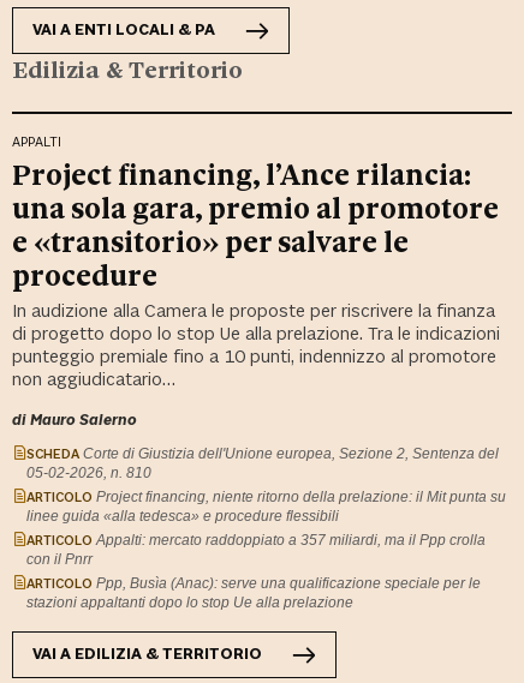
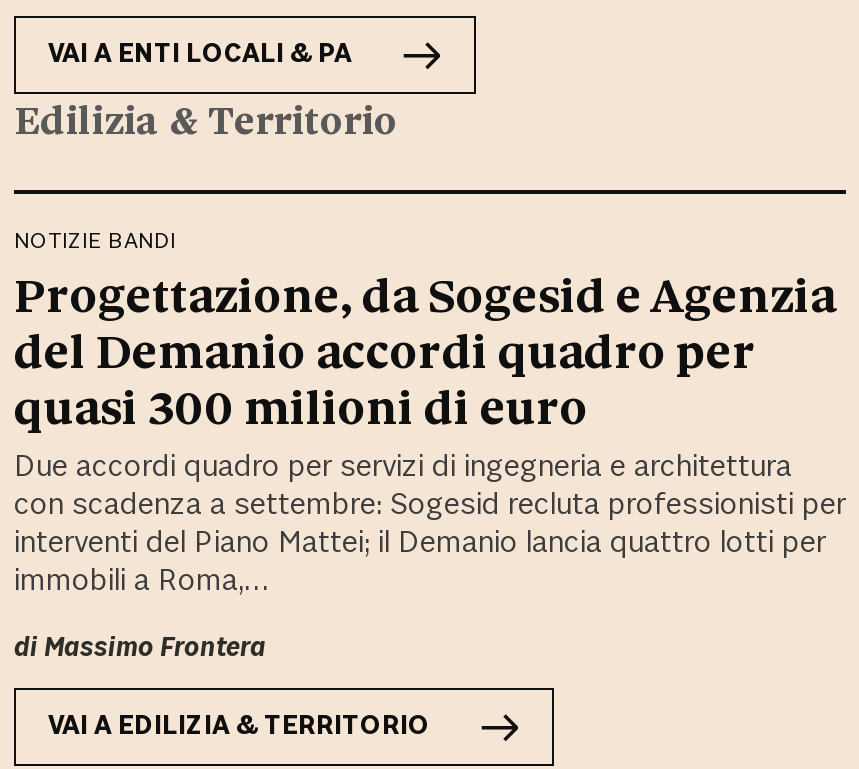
- APPALTI
- Project financing, l’Ance rilancia:
- una sola gara, premio al promotore
- e «transitorio» per salvare le
- procedure
- In audizione alla Camera le proposte per riscrivere la finanza
- di progetto dopo lo stop Ue alla prelazione. Tra le indicazioni
- punteggio premiale fino a 10 punti, indennizzo al promotore
- non aggiudicatario…
- di Mauro Salerno
- SCHEDA Corte di Giustizia dell'Unione europea, Sezione 2, Sentenza del
- 05-02-2026, n. 810
- ARTICOLO Project financing, niente ritorno della prelazione: il Mit punta su
- linee guida «alla tedesca» e procedure flessibili
- ARTICOLO Appalti: mercato raddoppiato a 357 miliardi, ma il Ppp crolla
- con il Pnrr
- ARTICOLO Ppp, Busìa (Anac): serve una qualificazione speciale per le
- stazioni appaltanti dopo lo stop Ue alla prelazione
+ NOTIZIE BANDI
+ Progettazione, da Sogesid e Agenzia
+ del Demanio accordi quadro per
+ quasi 300 milioni di euro
+ Due accordi quadro per servizi di ingegneria e architettura
+ con scadenza a settembre: Sogesid recluta professionisti per
+ interventi del Piano Mattei; il Demanio lancia quattro lotti per
+ immobili a Roma,…
+ di Massimo Frontera
